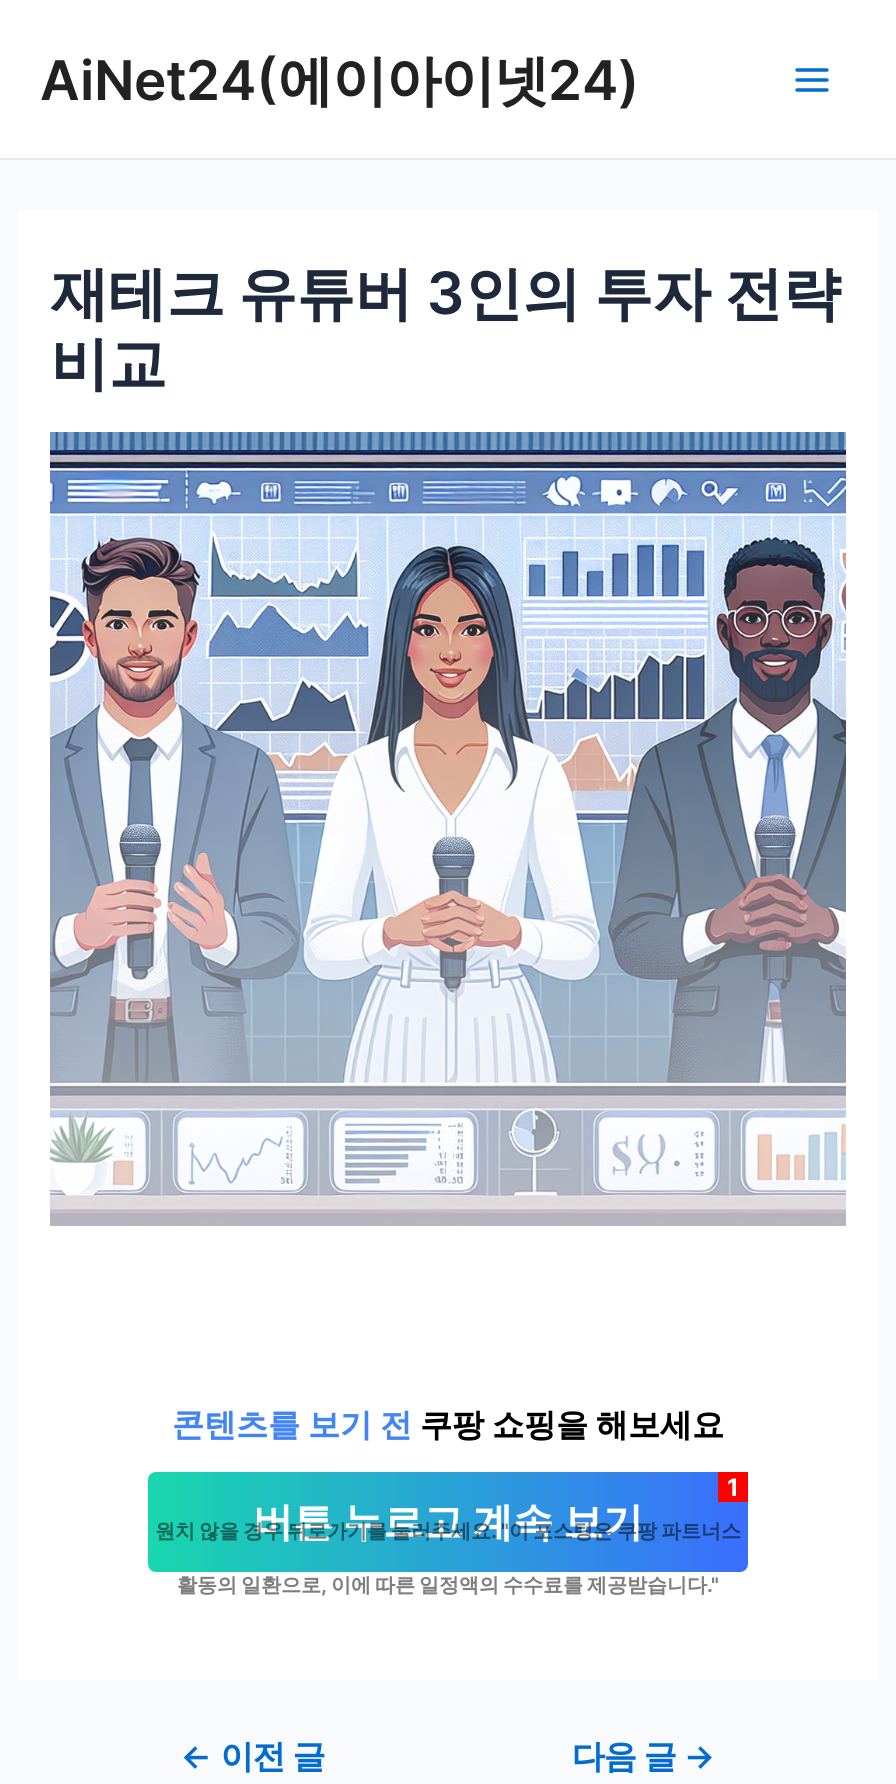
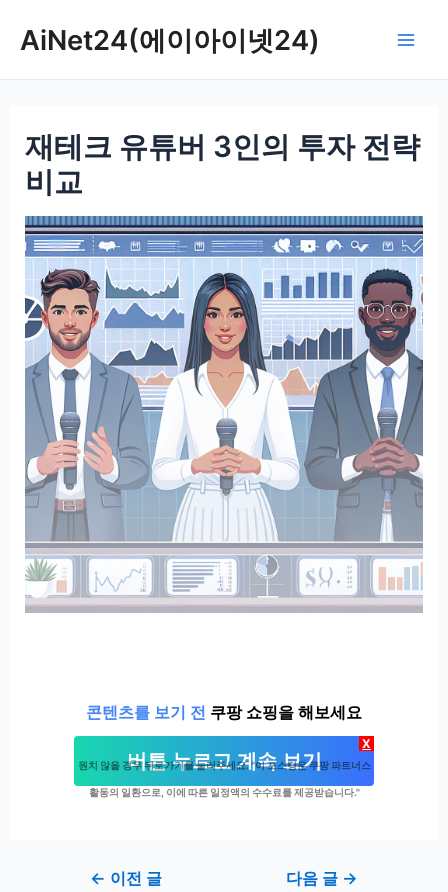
- 1
+ X
